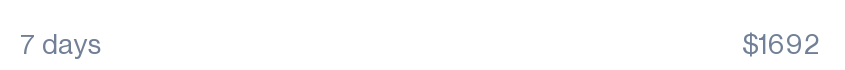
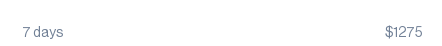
- $1692
+ $1275
